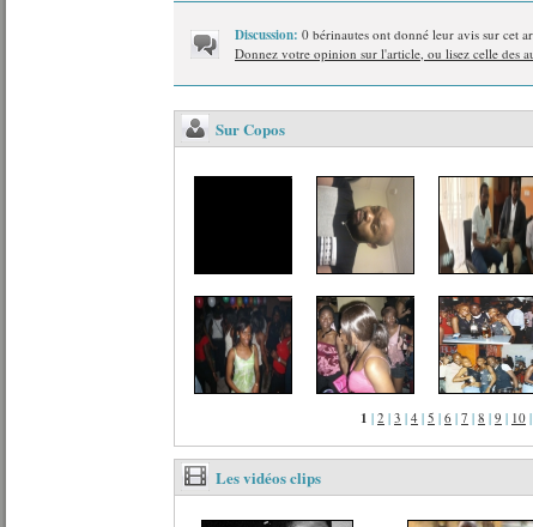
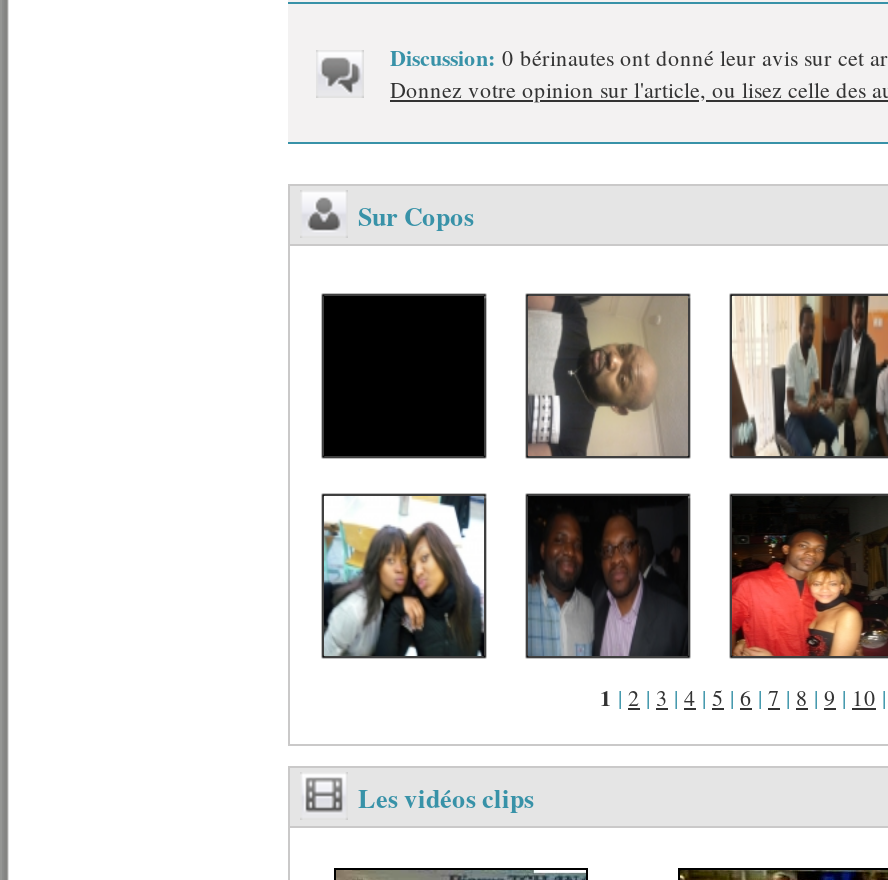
- [image]
+ [image]

- [image]
+ [image]

- [image]
+ [image]
